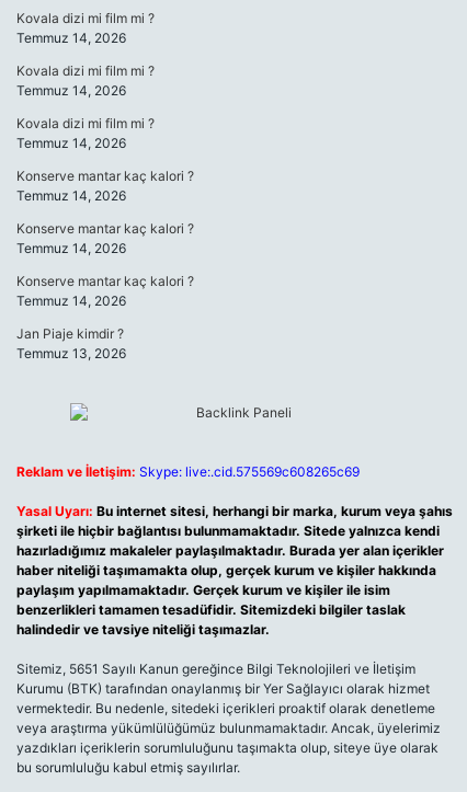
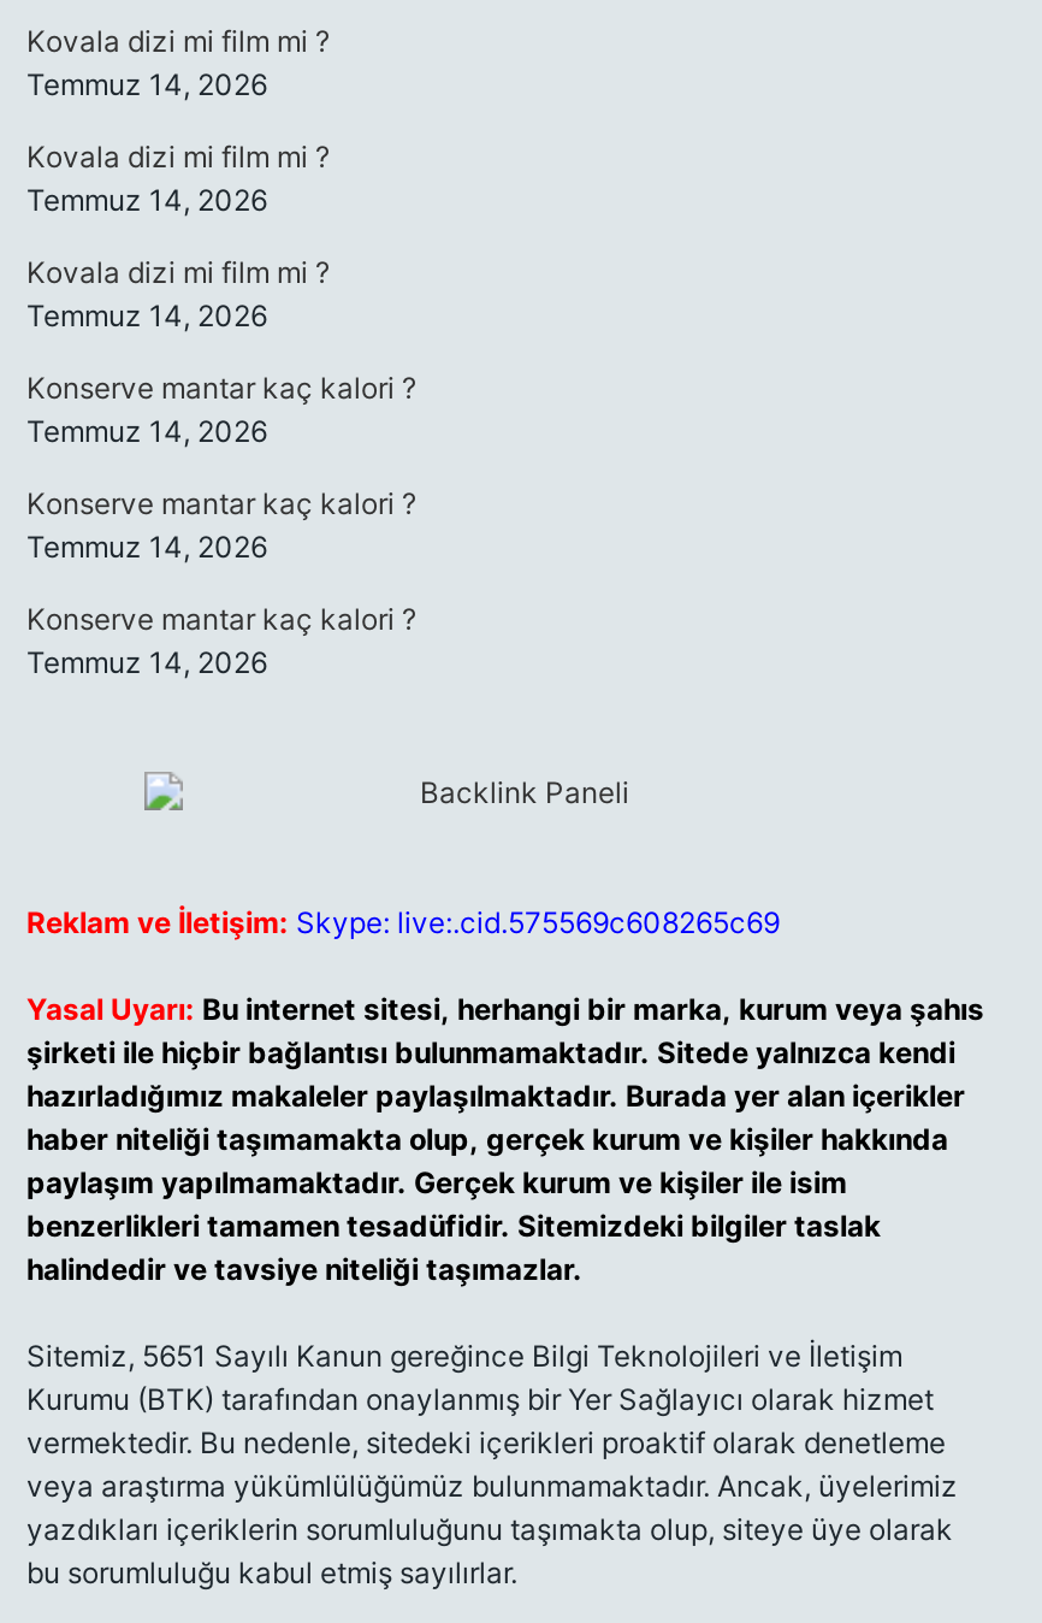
- Jan Piaje kimdir ?
- Temmuz 13, 2026
